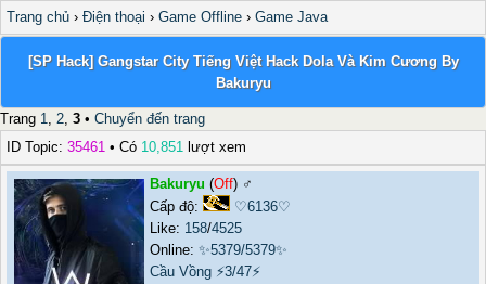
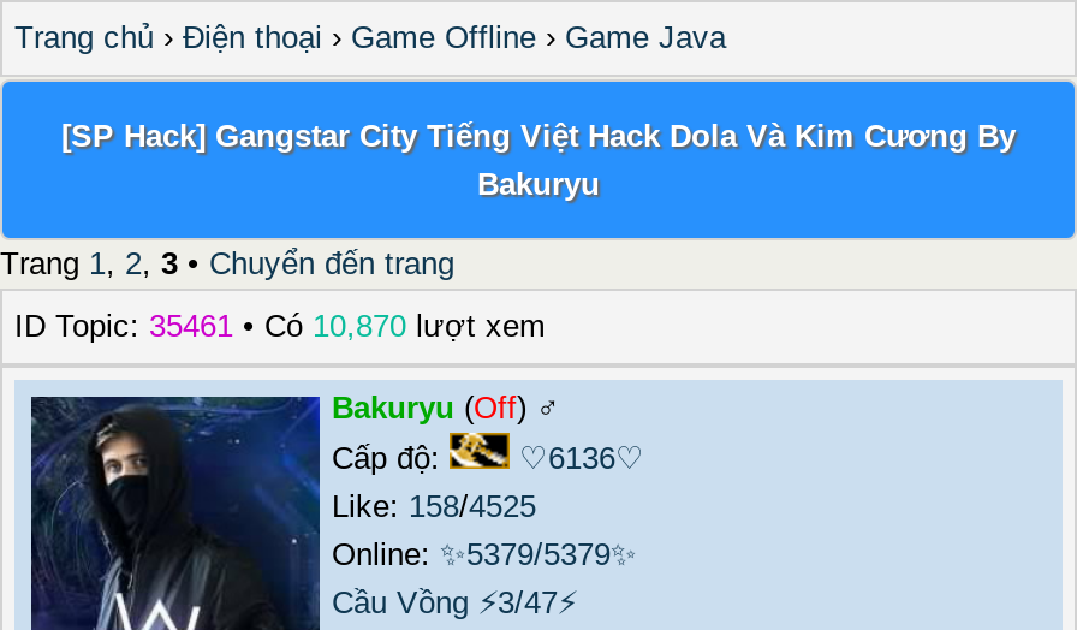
- ID Topic: 35461 • Có 10,851 lượt xem
+ ID Topic: 35461 • Có 10,870 lượt xem
